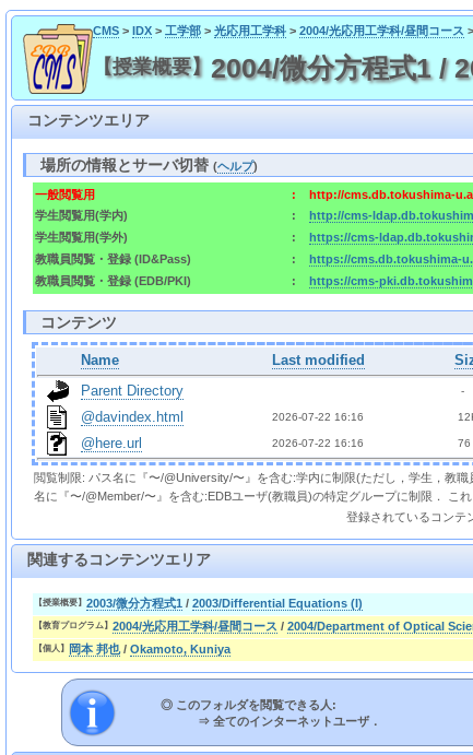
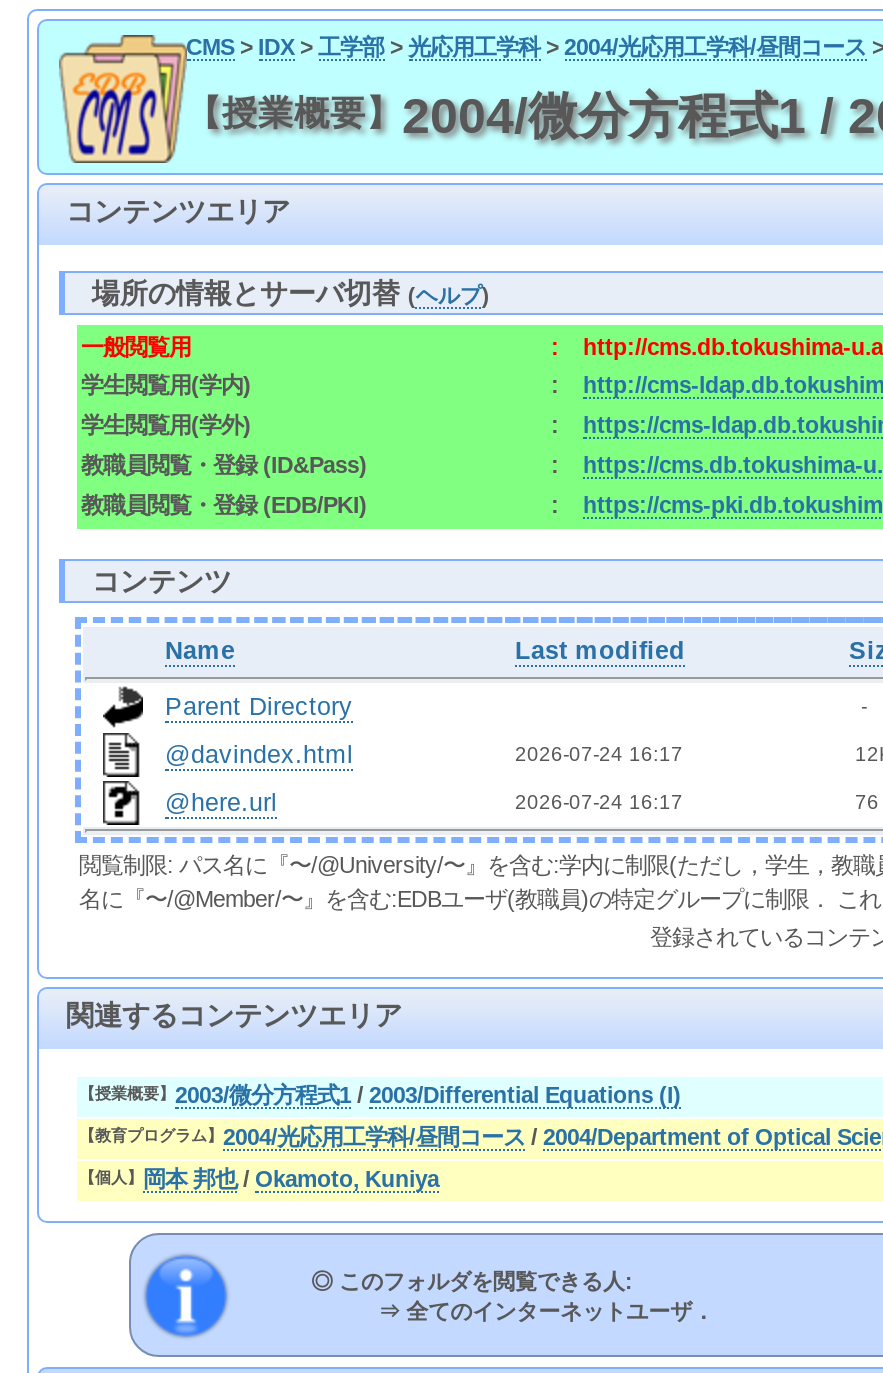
- 2026-07-22 16:16
+ 2026-07-24 16:17

- 2026-07-22 16:16
+ 2026-07-24 16:17
